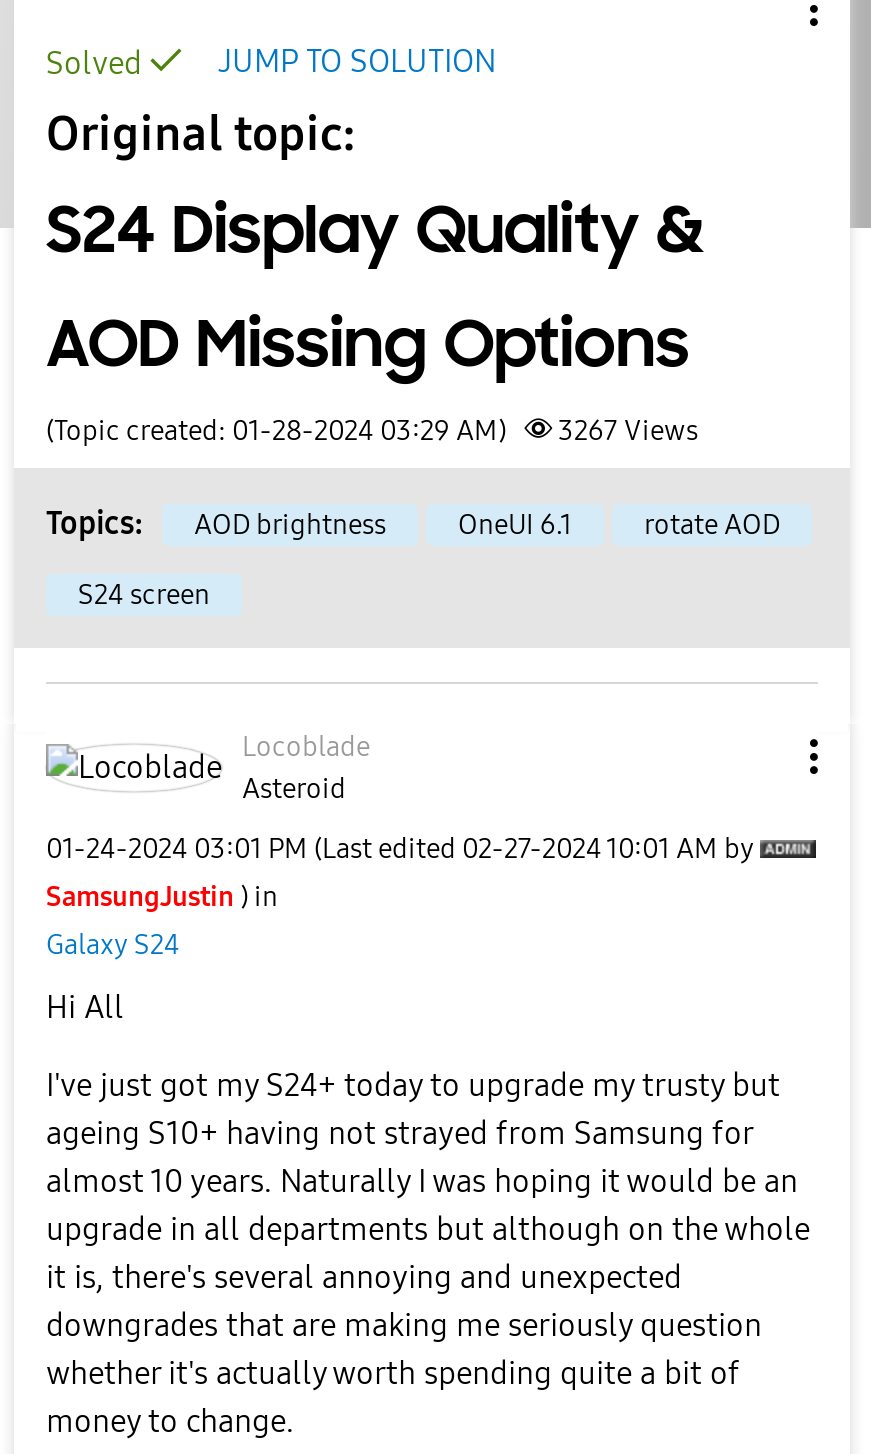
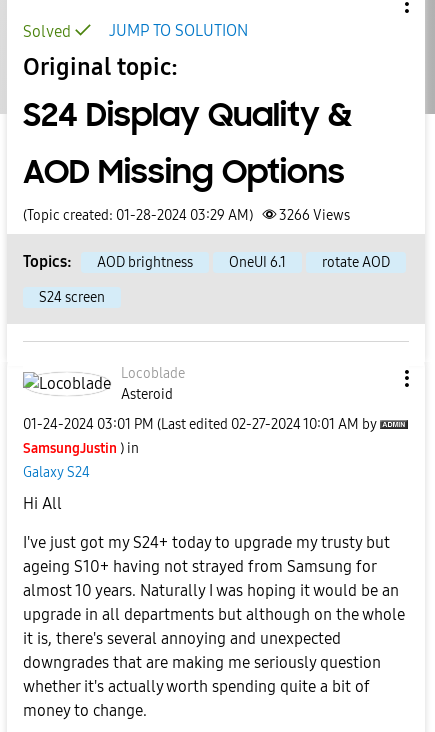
- (Topic created: 01-28-2024 03:29 AM) 3267 Views
+ (Topic created: 01-28-2024 03:29 AM) 3266 Views
